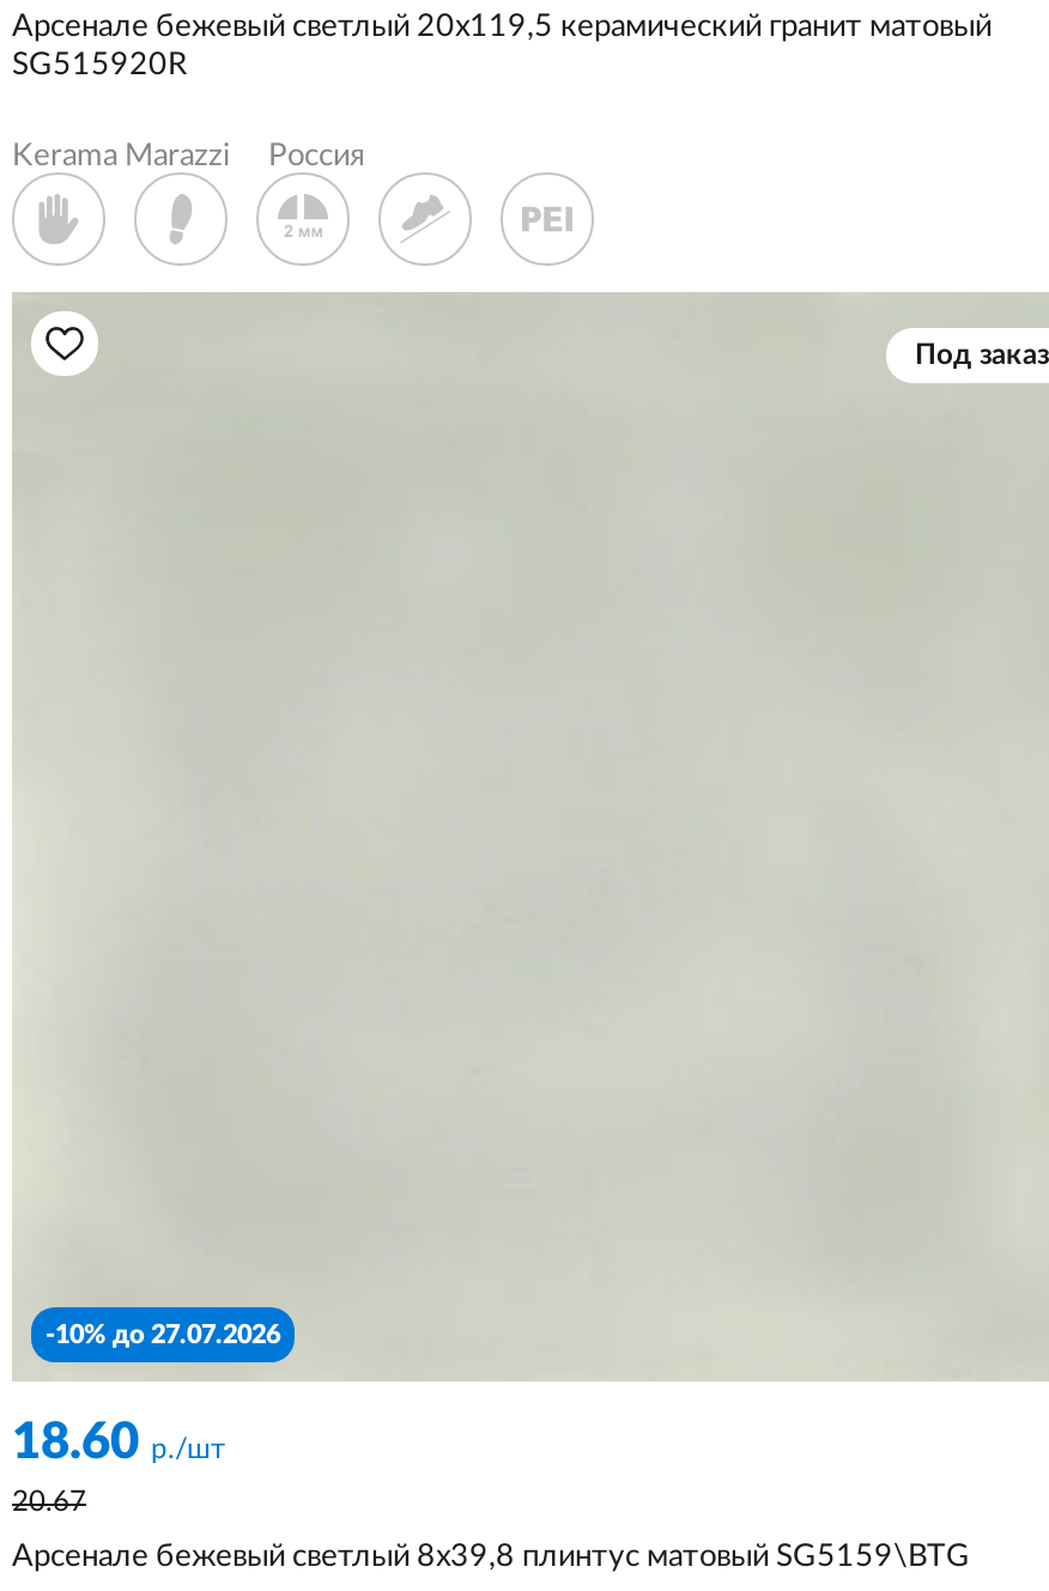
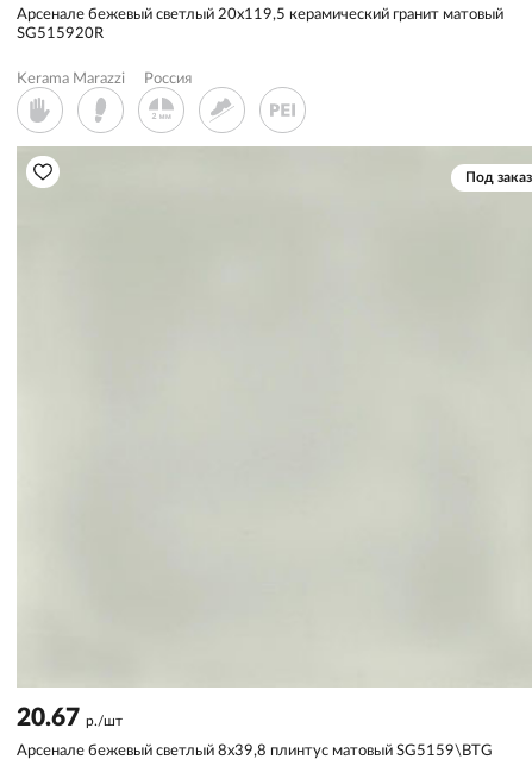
- -10% до 27.07.2026
- 18.60 р./шт
- 20.67
+ 20.67 р./шт
